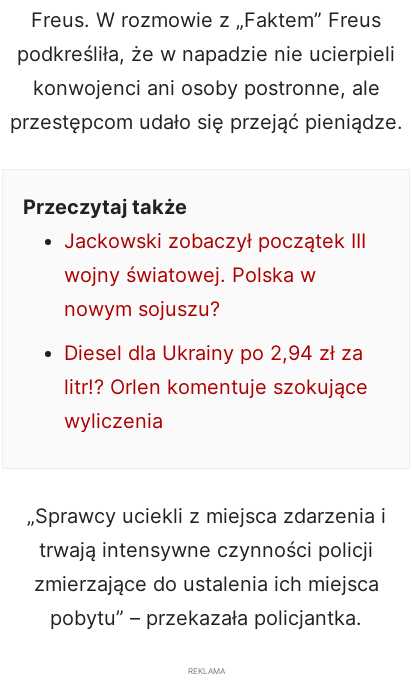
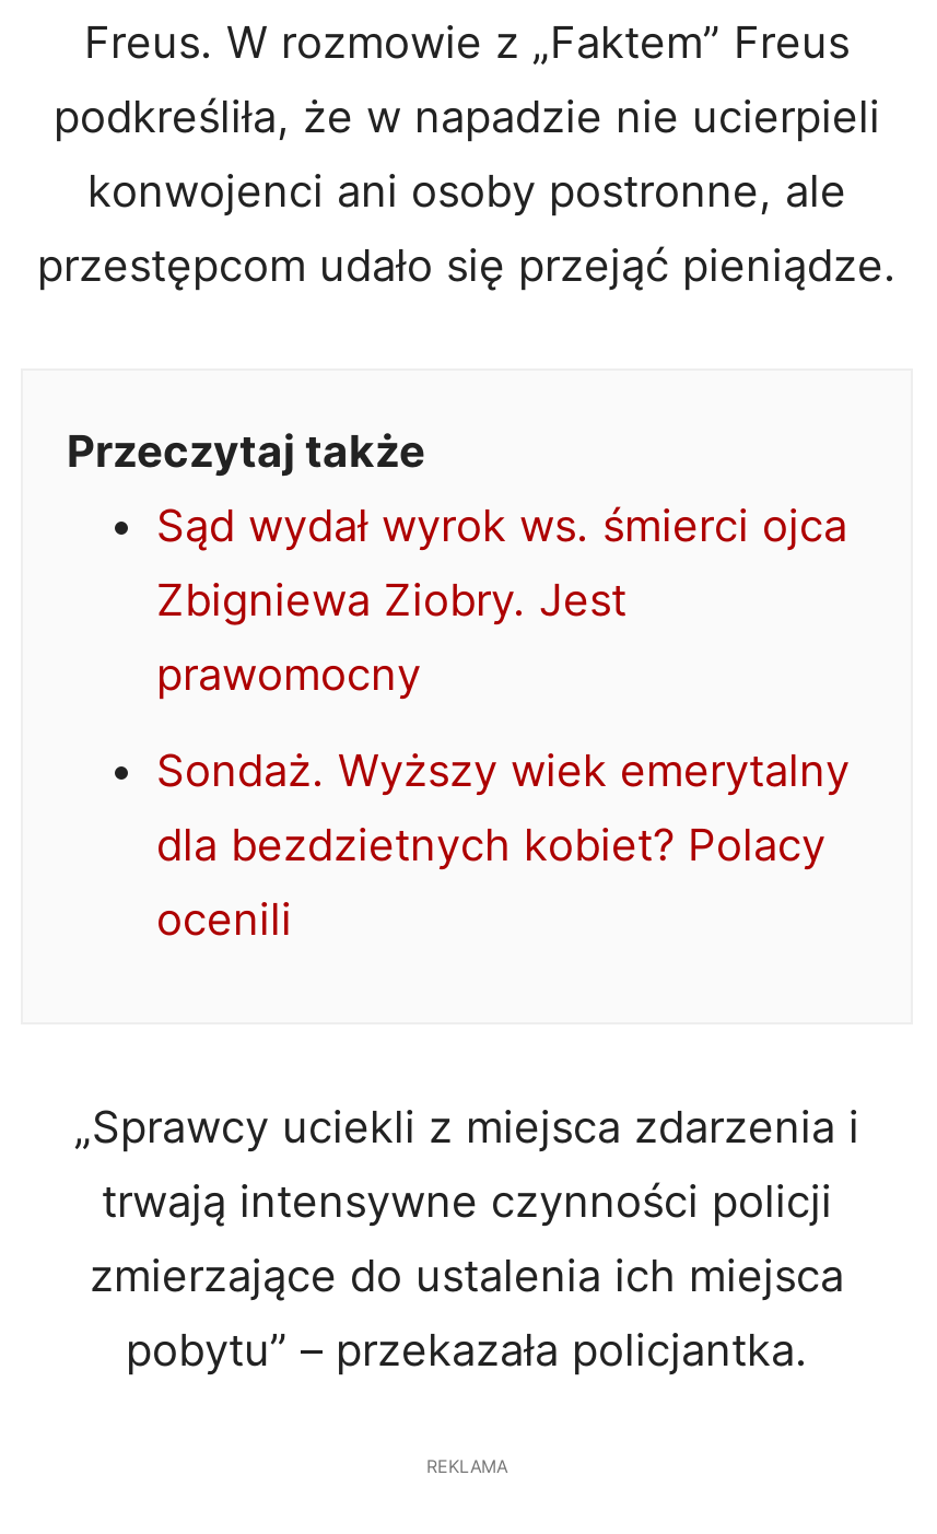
- Jackowski zobaczył początek III
- wojny światowej. Polska w
- nowym sojuszu?
+ Sąd wydał wyrok ws. śmierci ojca
+ Zbigniewa Ziobry. Jest
+ prawomocny

- Diesel dla Ukrainy po 2,94 zł za
- litr!? Orlen komentuje szokujące
- wyliczenia
+ Sondaż. Wyższy wiek emerytalny
+ dla bezdzietnych kobiet? Polacy
+ ocenili
